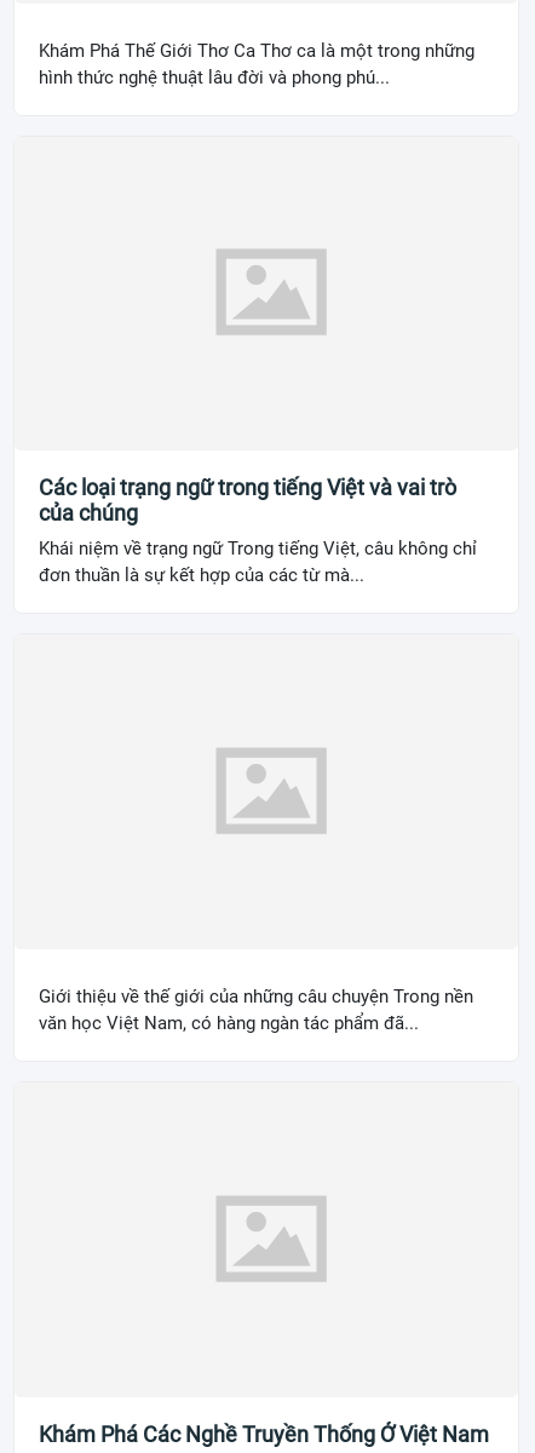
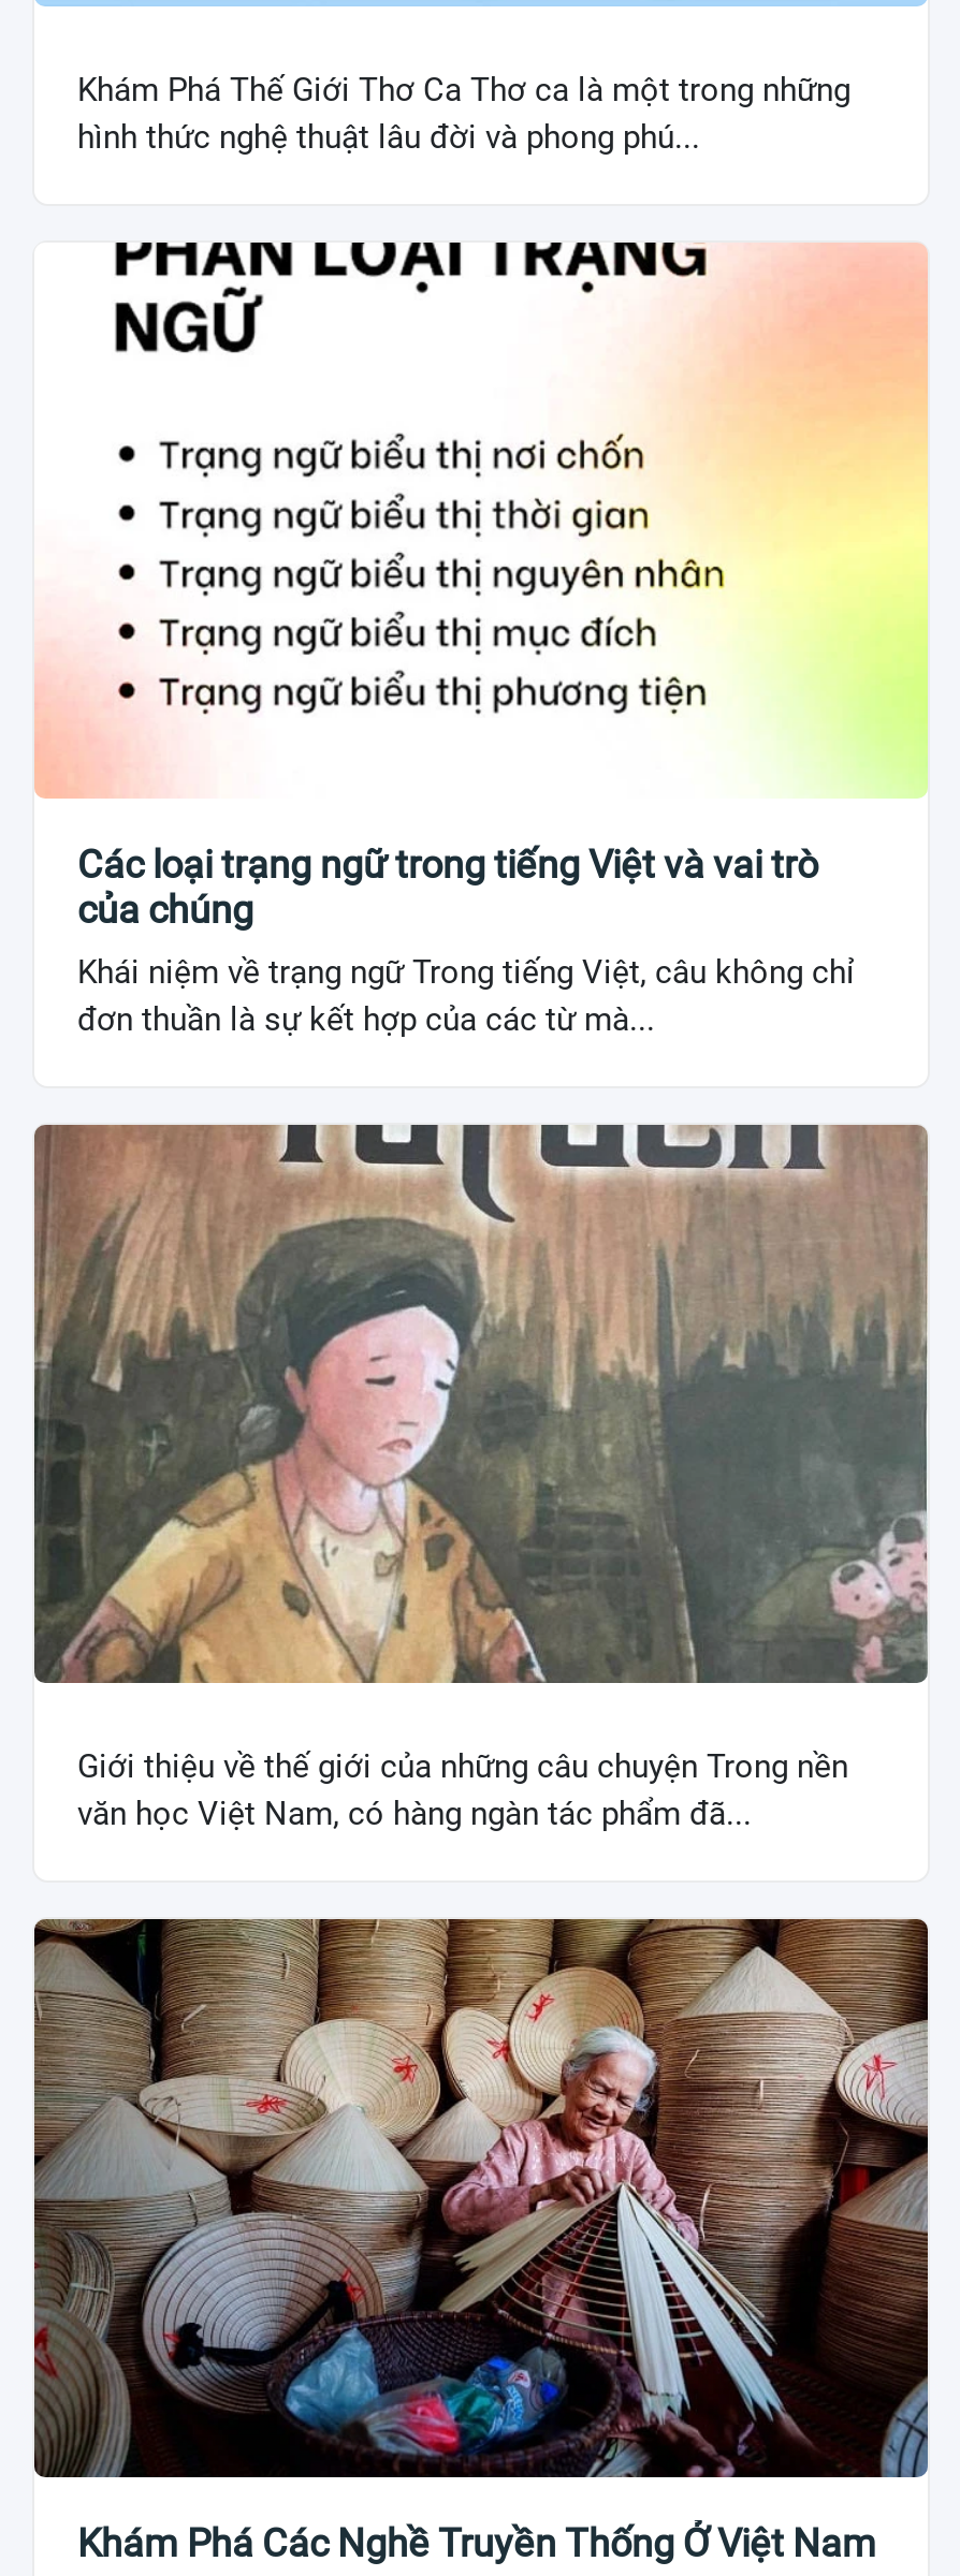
+ [image]

+ [image]

+ [image]
